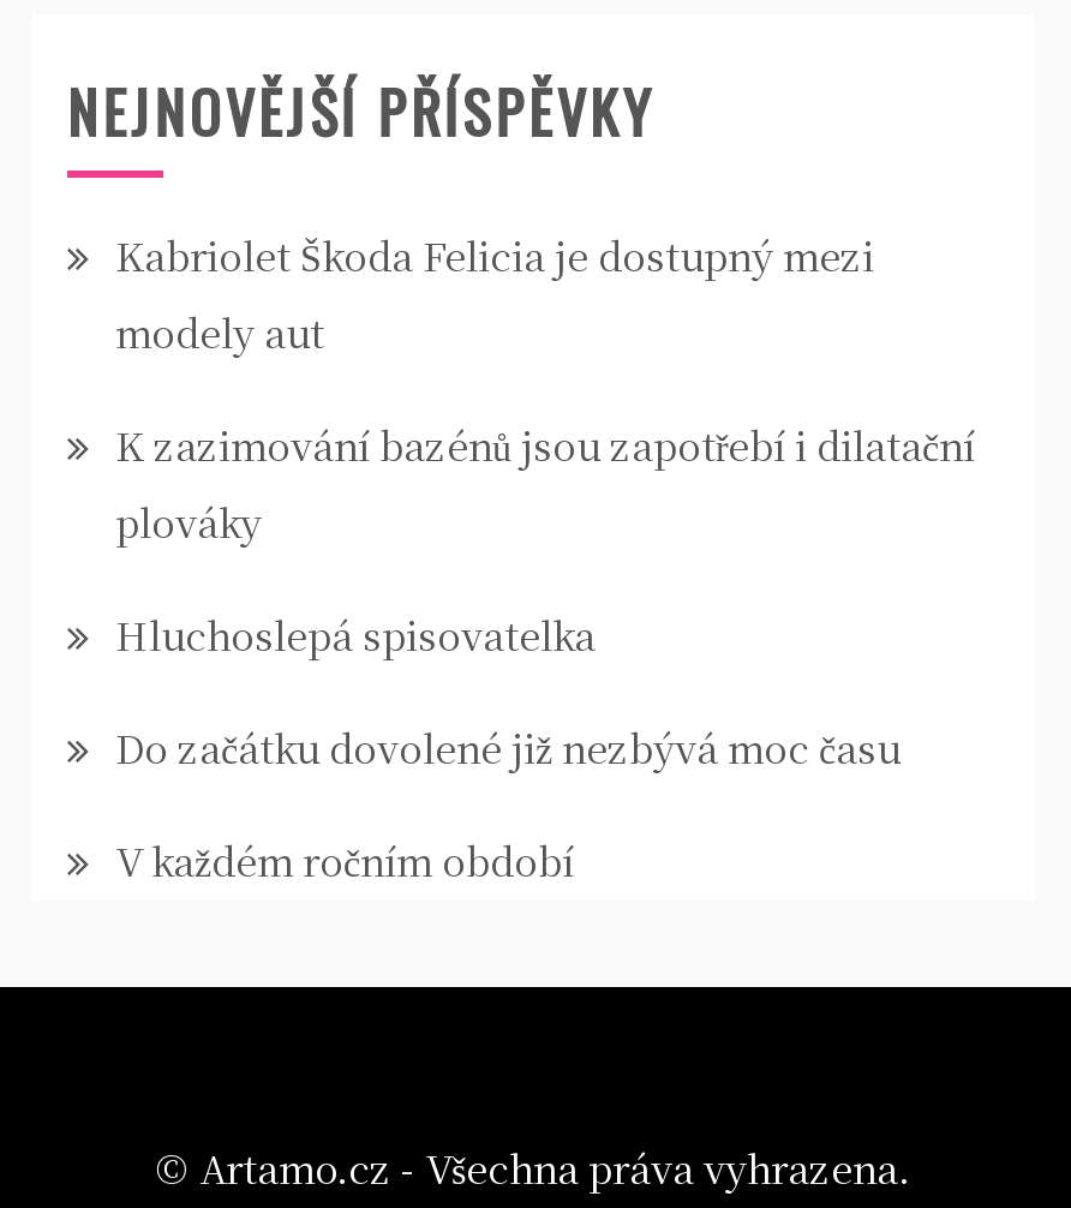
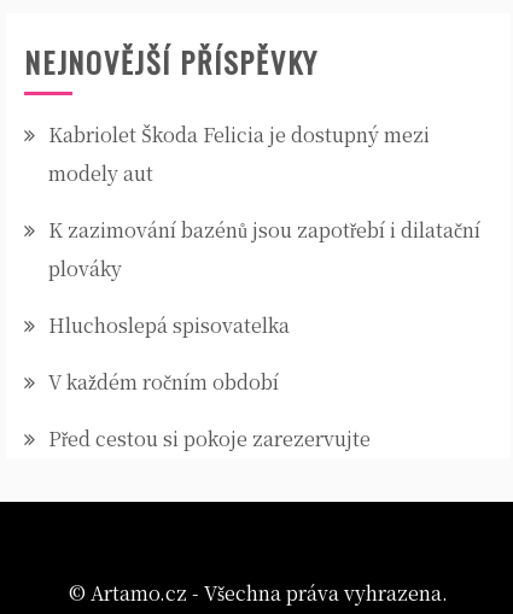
- Do začátku dovolené již nezbývá moc času

moved up: V každém ročním období

+ Před cestou si pokoje zarezervujte
